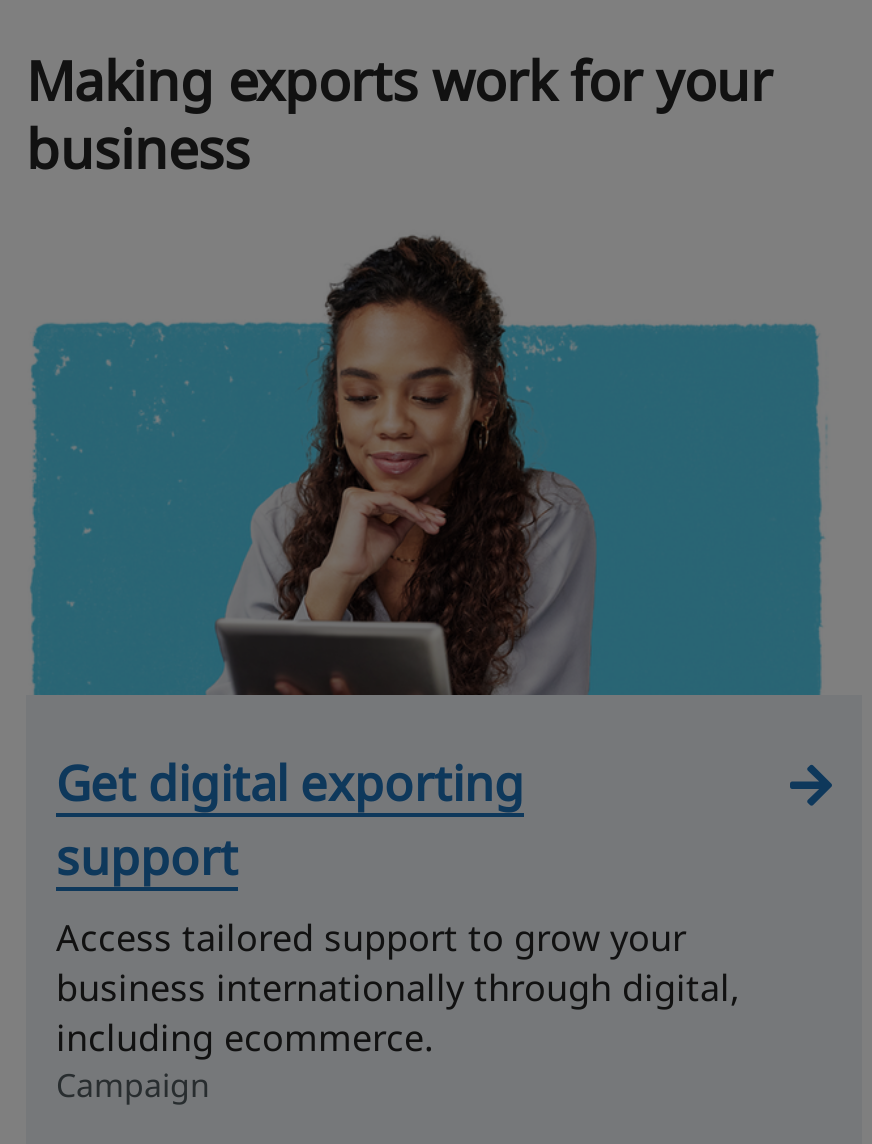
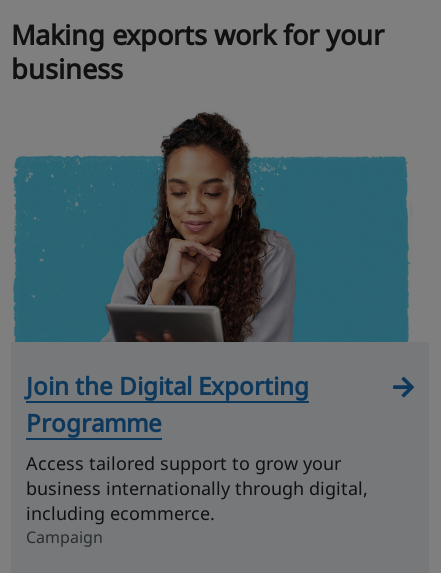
- Get digital exporting
- support
+ Join the Digital Exporting
+ Programme
